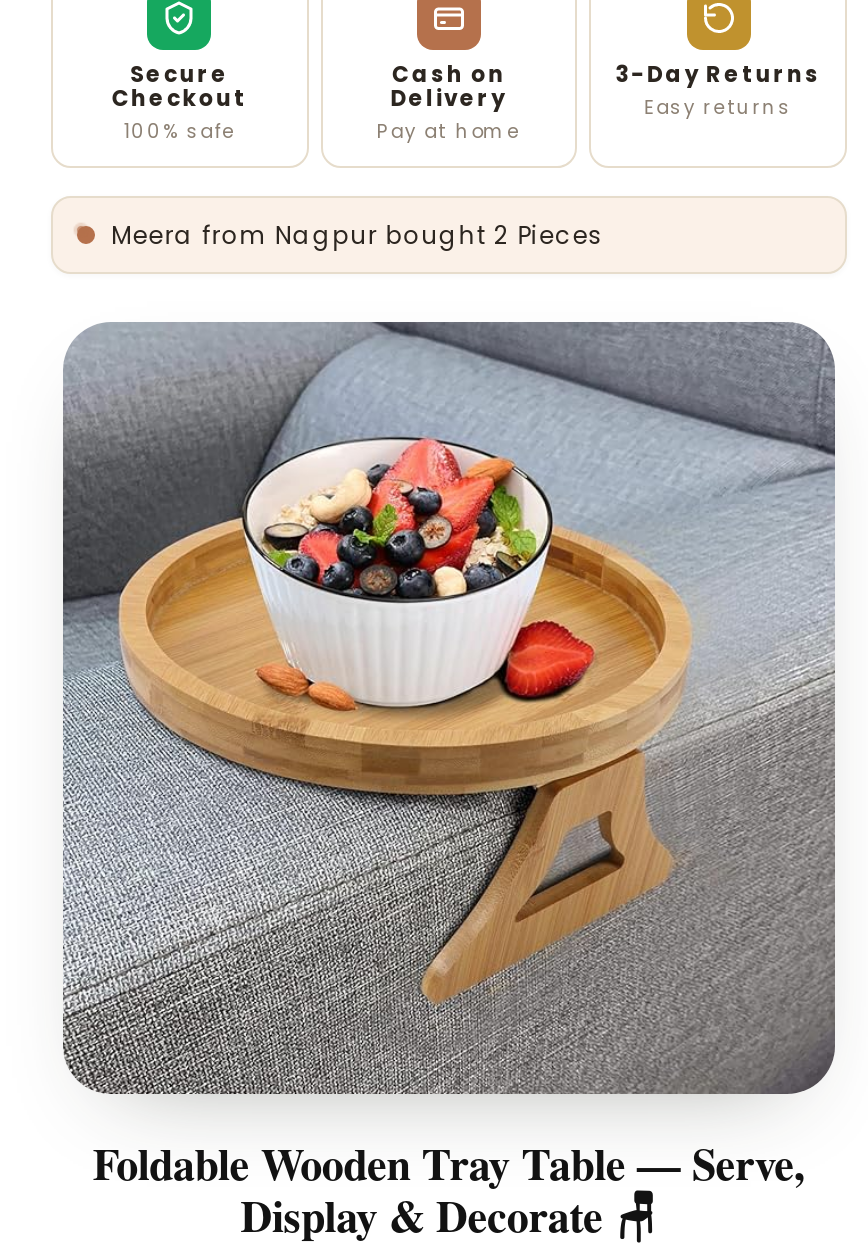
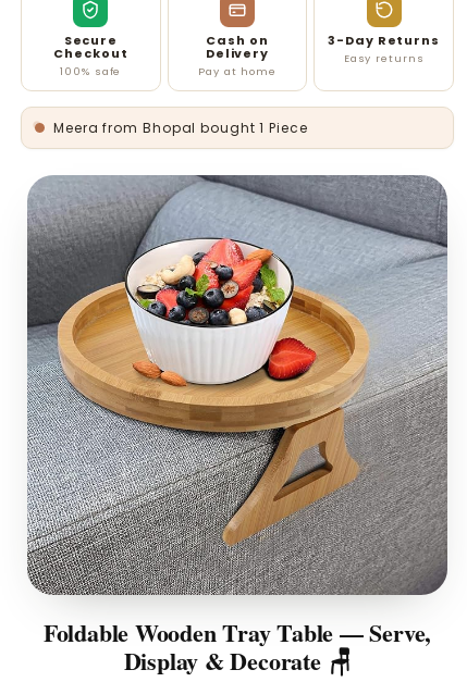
- Manoj from Nagpur bought 2 Pieces
+ Meera from Bhopal bought 1 Piece
